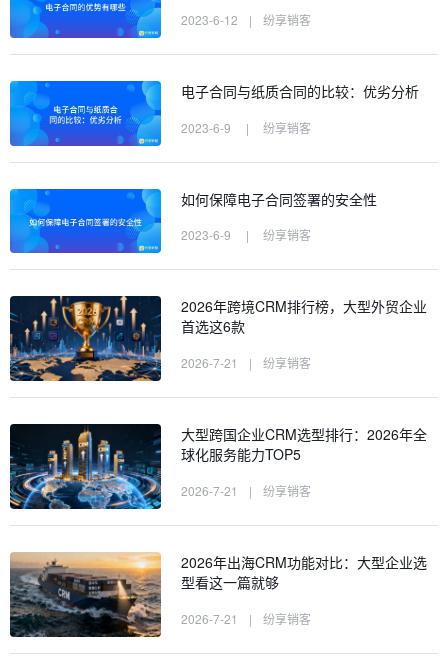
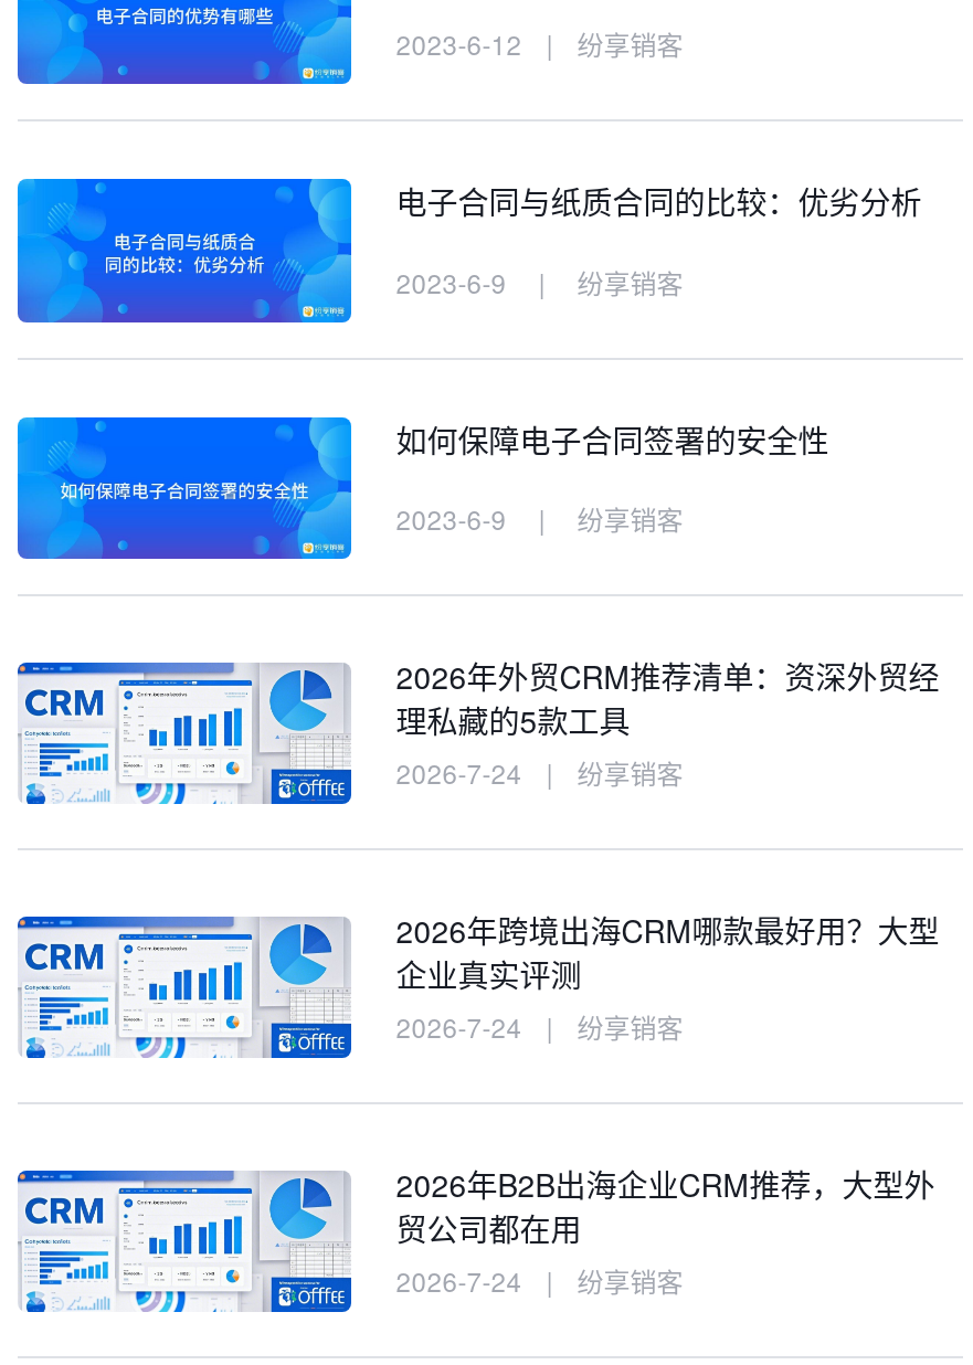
- [image]
- 2026年跨境CRM排行榜，大型外贸企业
- 首选这6款
- 2026-7-21
+ [image]
+ 2026年外贸CRM推荐清单：资深外贸经
+ 理私藏的5款工具
+ 2026-7-24

- [image]
- 大型跨国企业CRM选型排行：2026年全
- 球化服务能力TOP5
- 2026-7-21
+ [image]
+ 2026年跨境出海CRM哪款最好用？大型
+ 企业真实评测
+ 2026-7-24

- [image]
- 2026年出海CRM功能对比：大型企业选
- 型看这一篇就够
- 2026-7-21
+ [image]
+ 2026年B2B出海企业CRM推荐，大型外
+ 贸公司都在用
+ 2026-7-24
